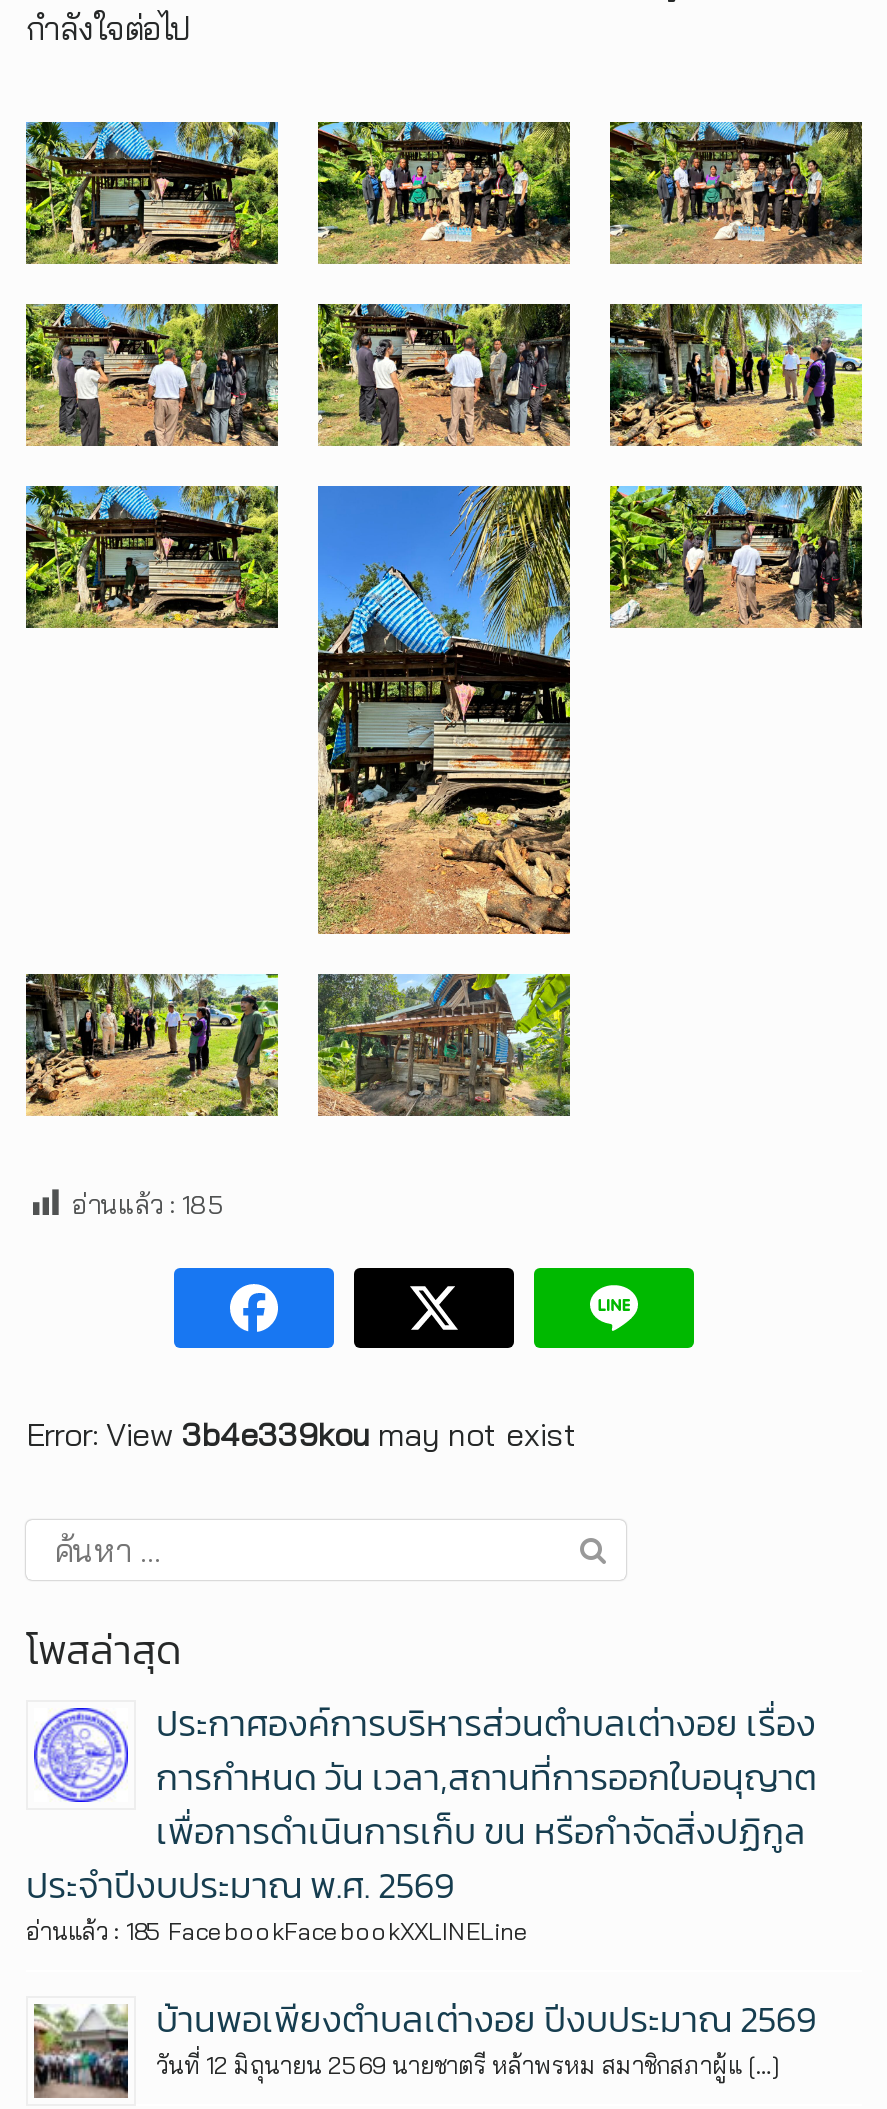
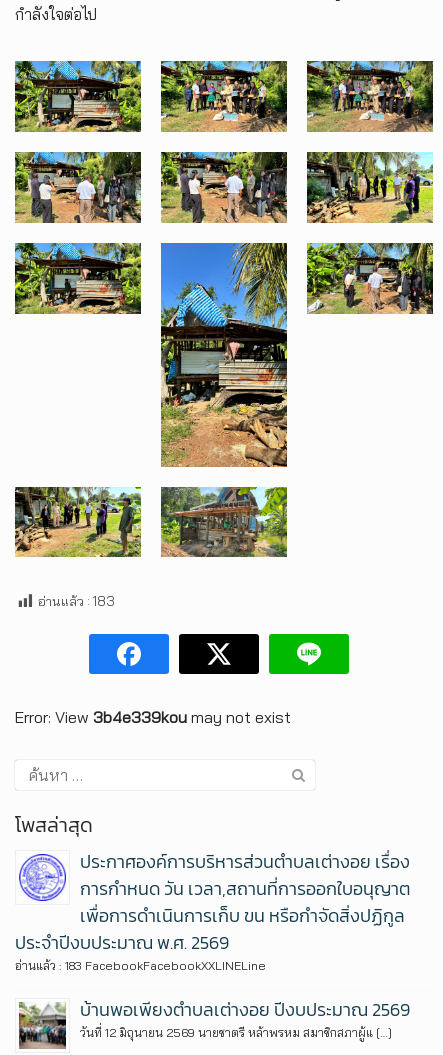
- อ่านแล้ว : 185
+ อ่านแล้ว : 183

- อ่านแล้ว : 185 FacebookFacebookXXLINELine
+ อ่านแล้ว : 183 FacebookFacebookXXLINELine
